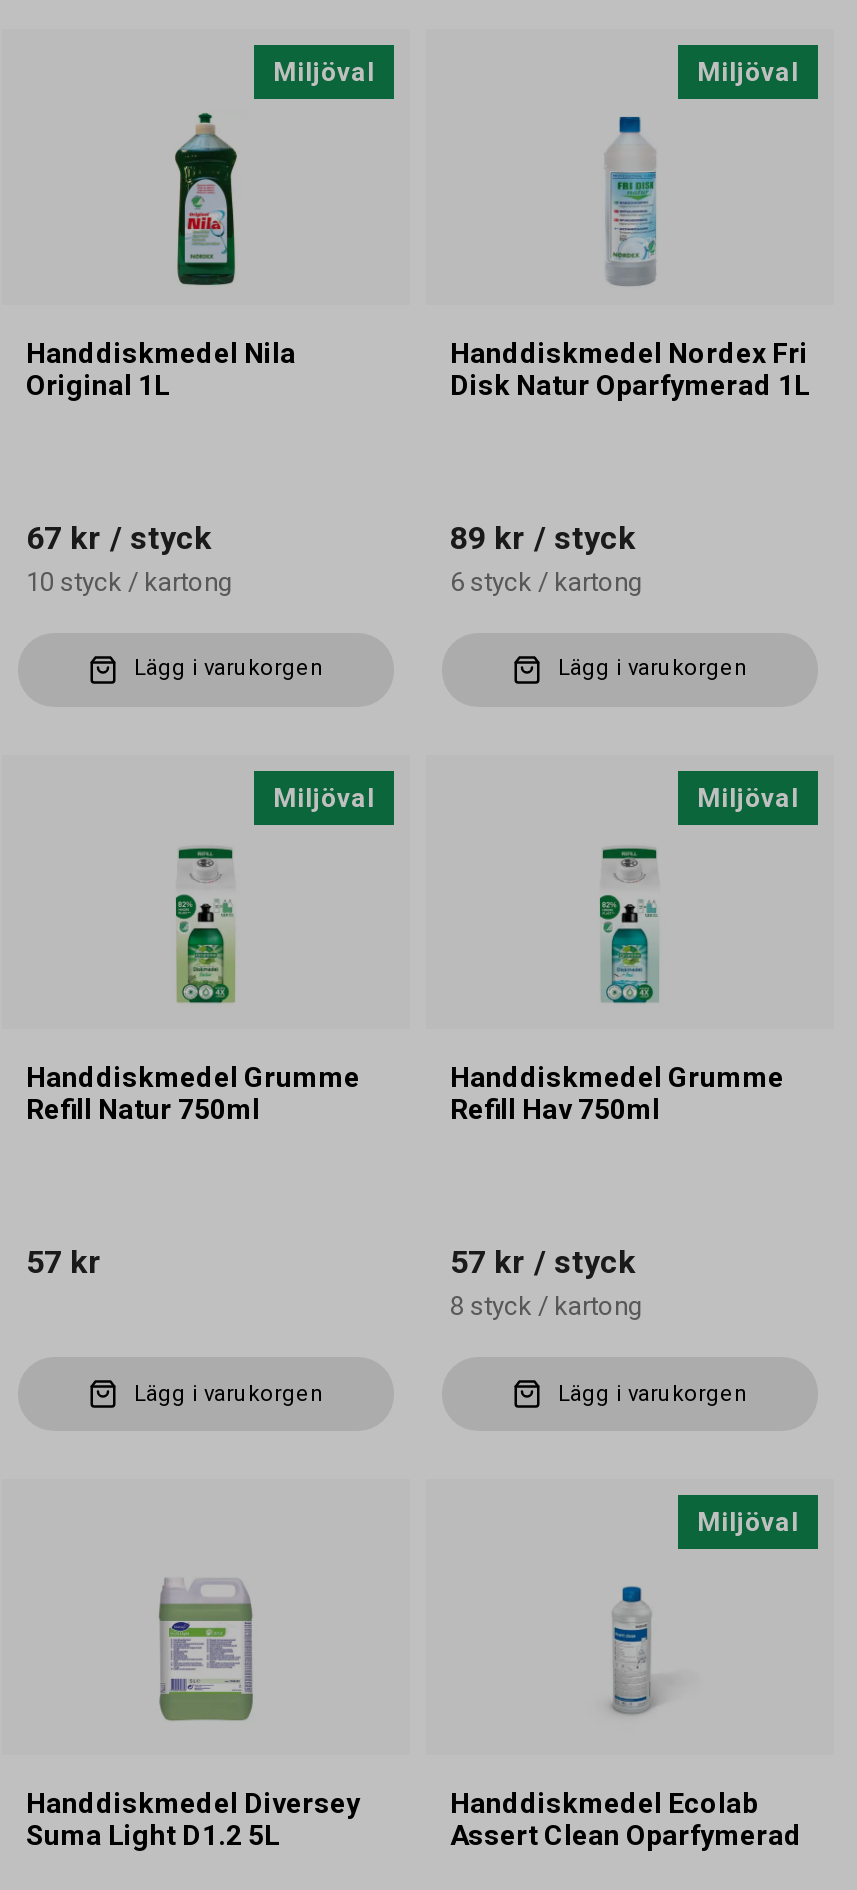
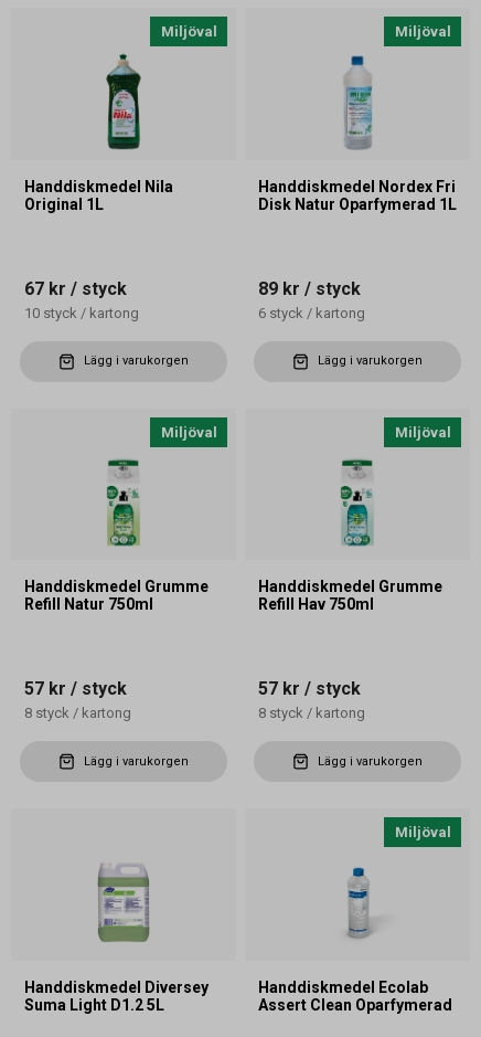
- 57 kr
+ 57 kr / styck
+ 8 styck / kartong
